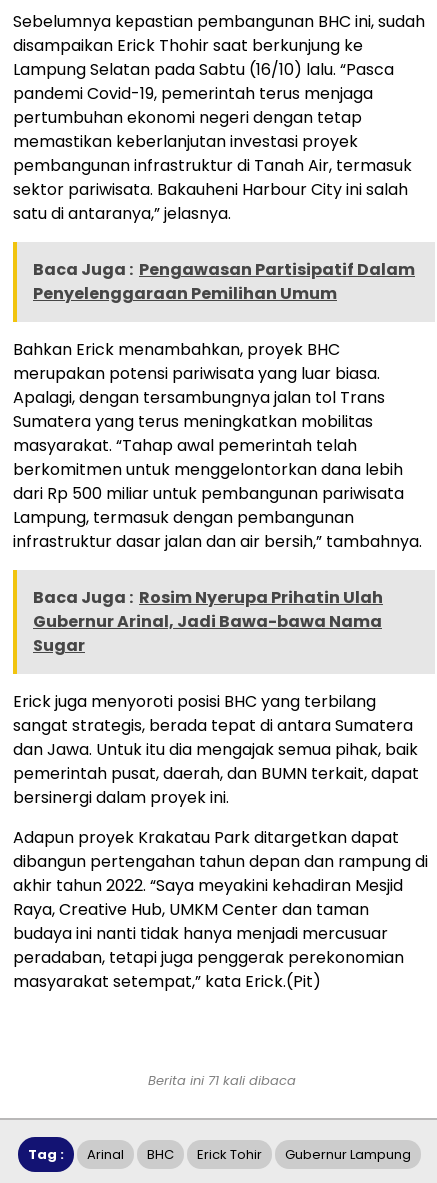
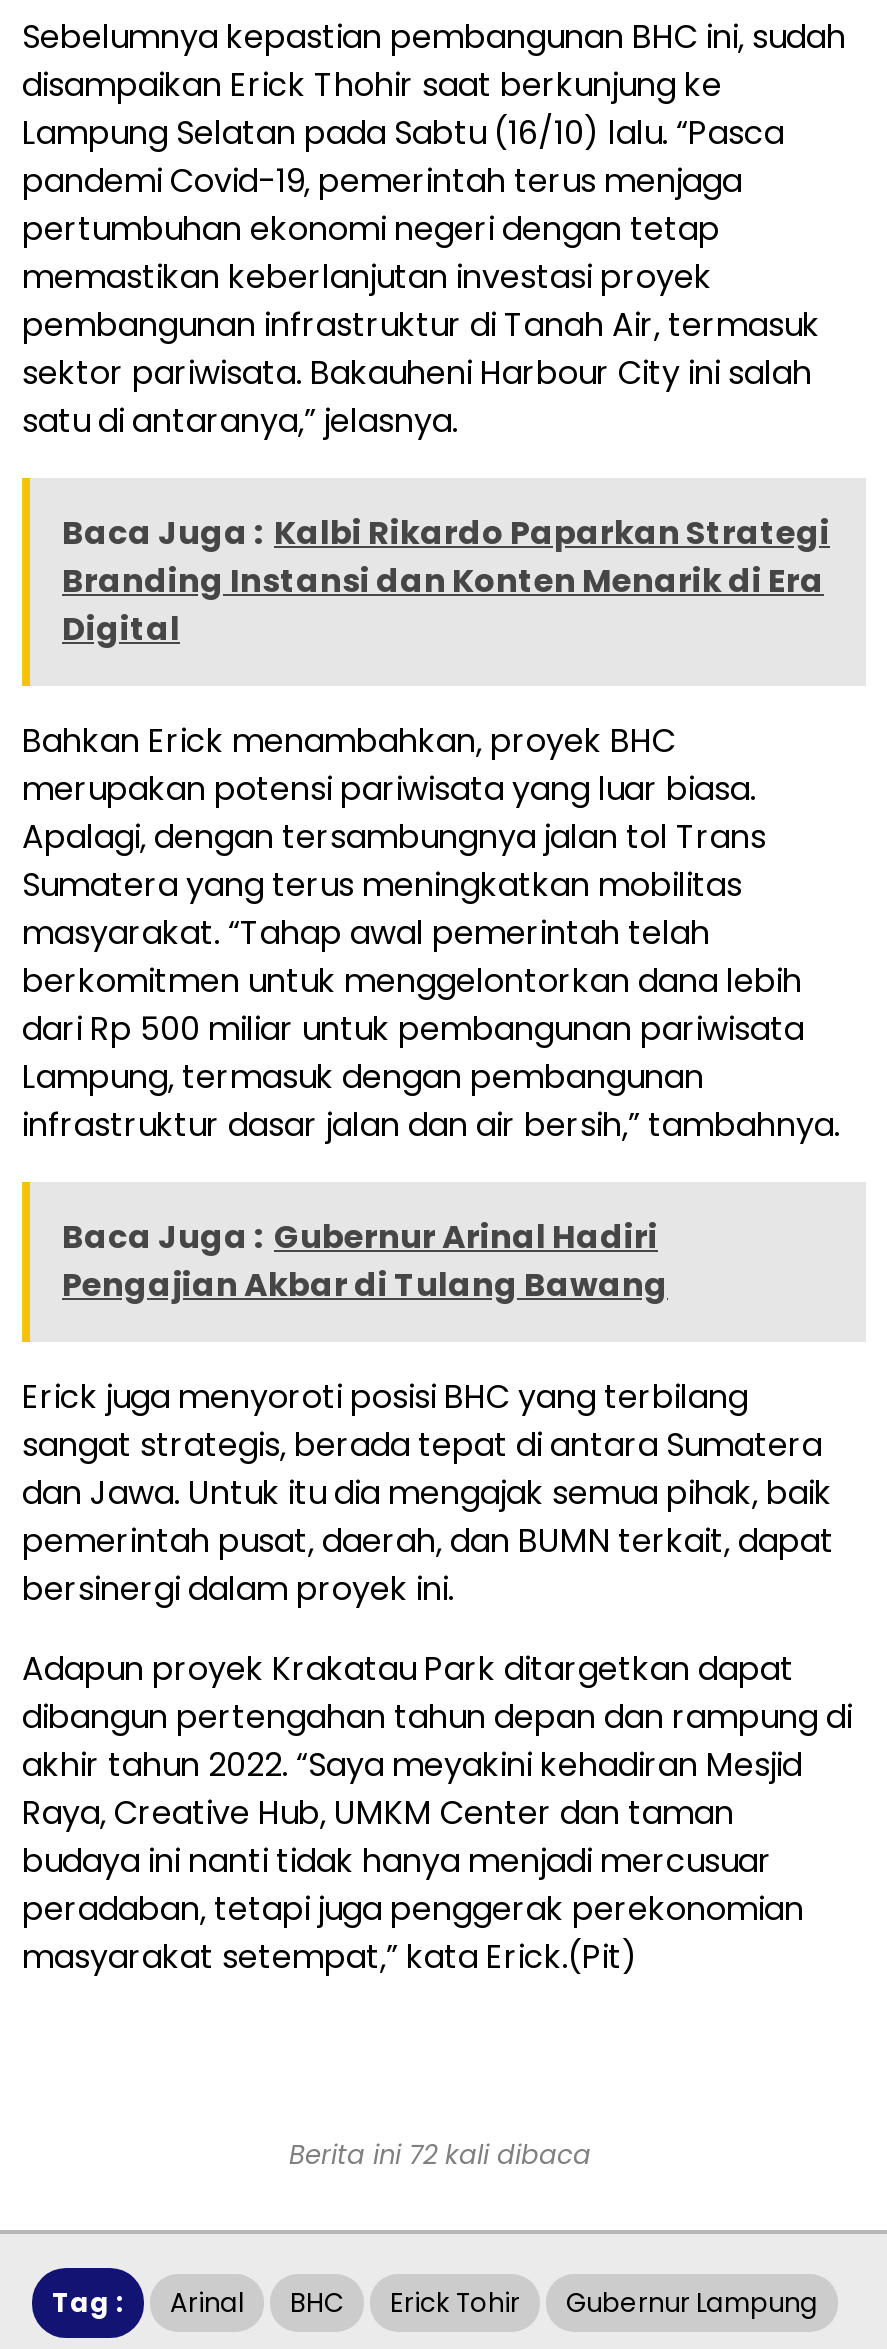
- Baca Juga : Pengawasan Partisipatif Dalam
- Penyelenggaraan Pemilihan Umum
+ Baca Juga : Kalbi Rikardo Paparkan Strategi
+ Branding Instansi dan Konten Menarik di Era
+ Digital

moved down: Bahkan Erick menambahkan, proyek BHC | merupakan potensi pariwisata yang luar biasa. | Apalagi, dengan tersambungnya jalan tol Trans | ... | Lampung, termasuk dengan pembangunan | infrastruktur dasar jalan dan air bersih,” tambahnya.

- Baca Juga : Rosim Nyerupa Prihatin Ulah
- Gubernur Arinal, Jadi Bawa-bawa Nama
- Sugar
+ Baca Juga : Gubernur Arinal Hadiri
+ Pengajian Akbar di Tulang Bawang

- Berita ini 71 kali dibaca
+ Berita ini 72 kali dibaca
